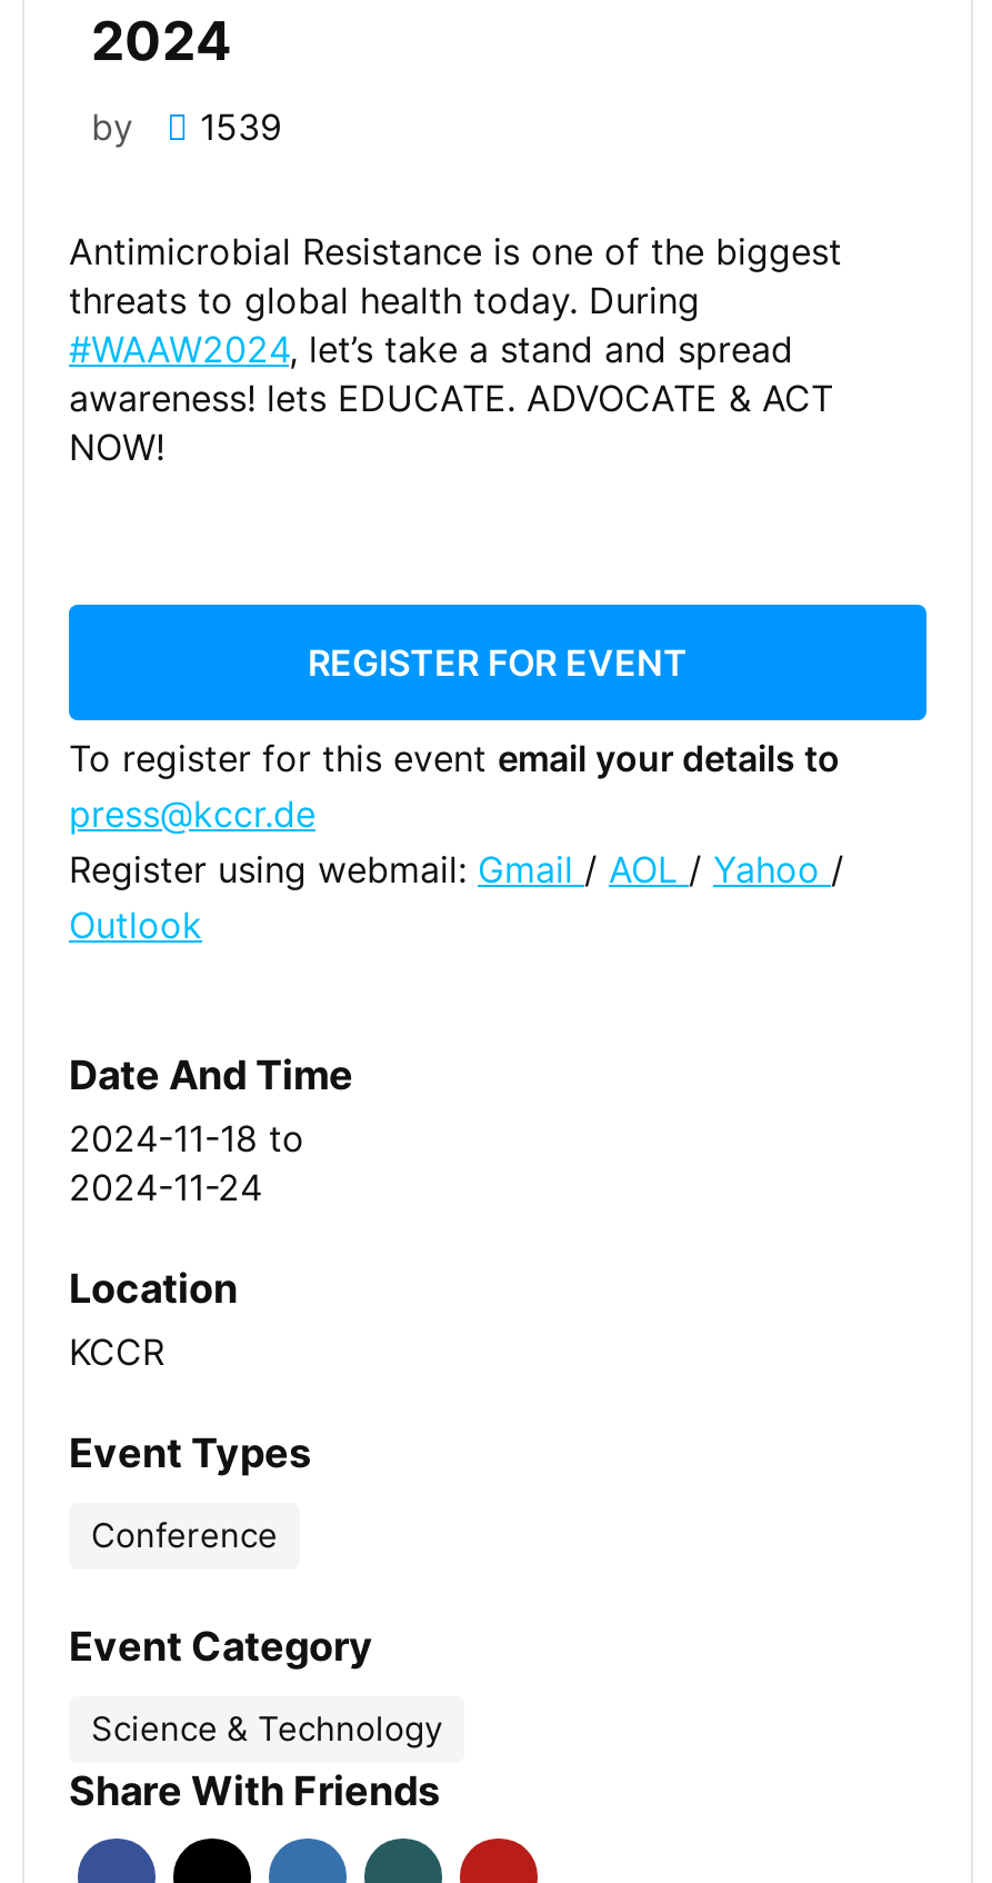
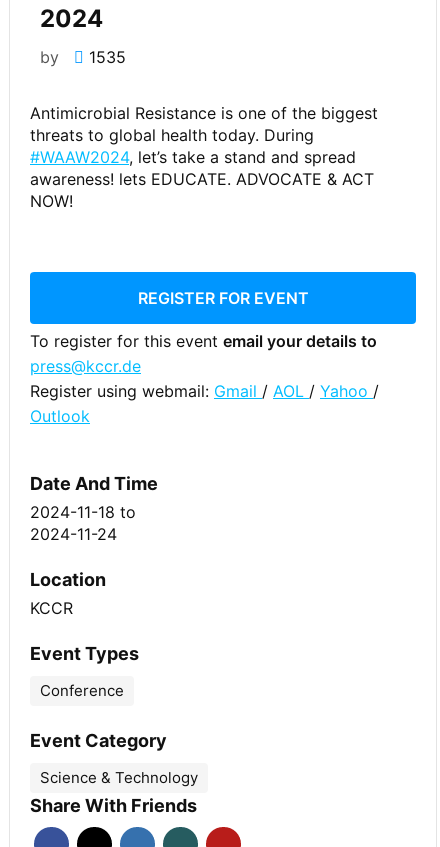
- by 1539
+ by 1535
